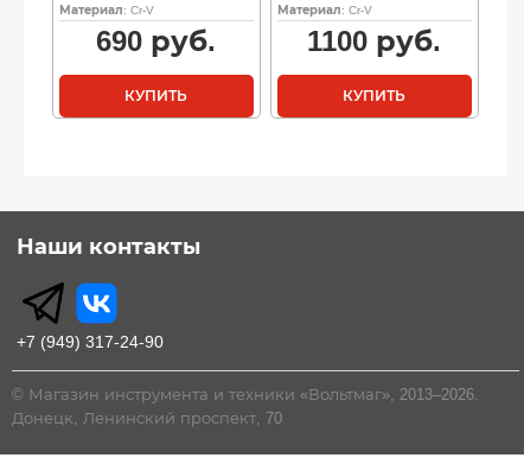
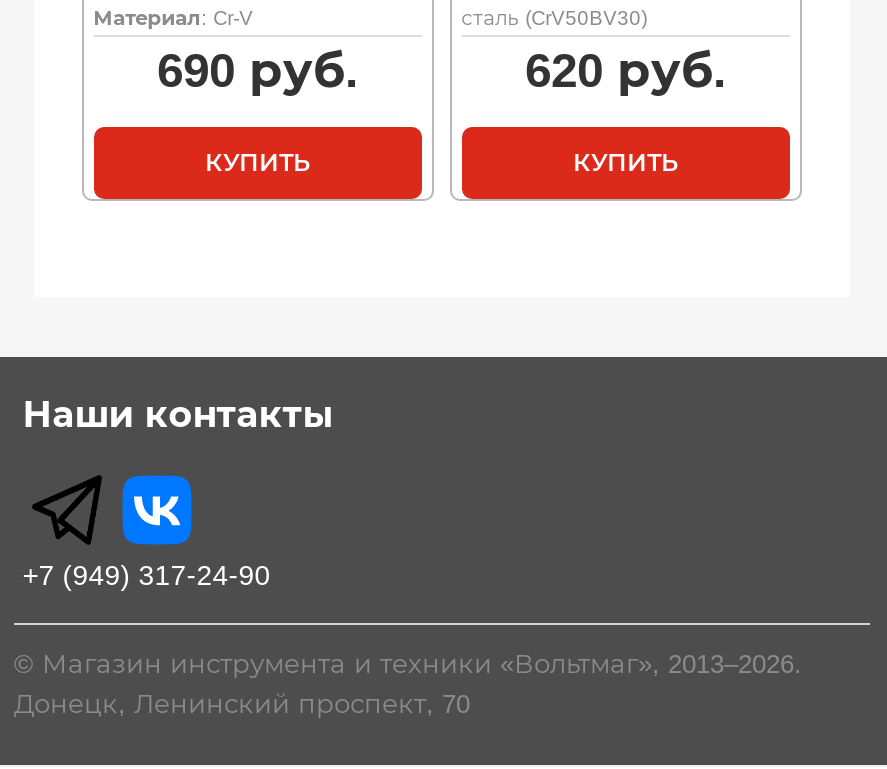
- Материал: Cr-V
- 1100 руб.
+ сталь (CrV50BV30)
+ 620 руб.
